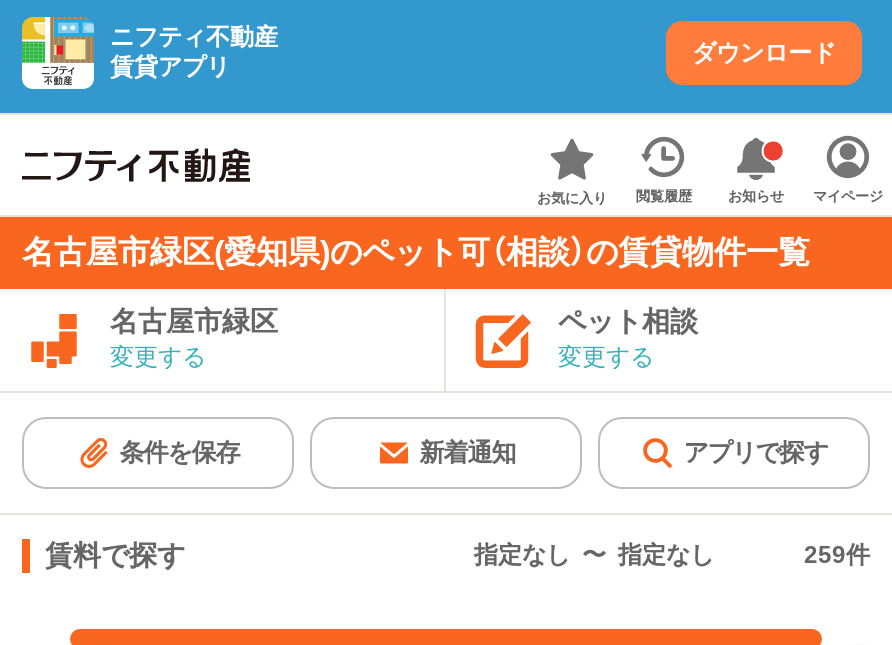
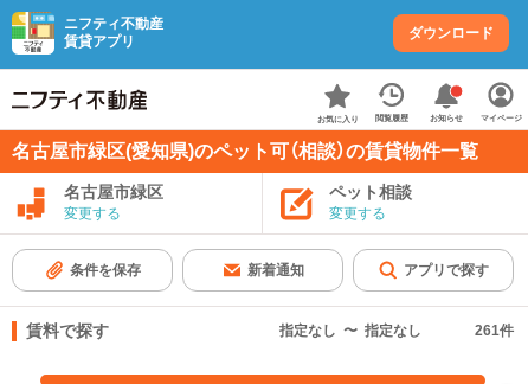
- 259件
+ 261件
